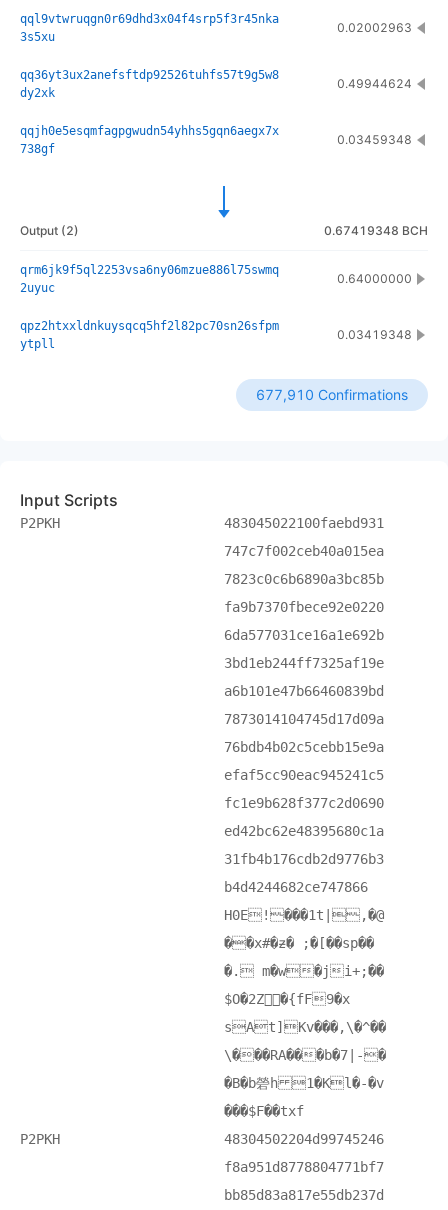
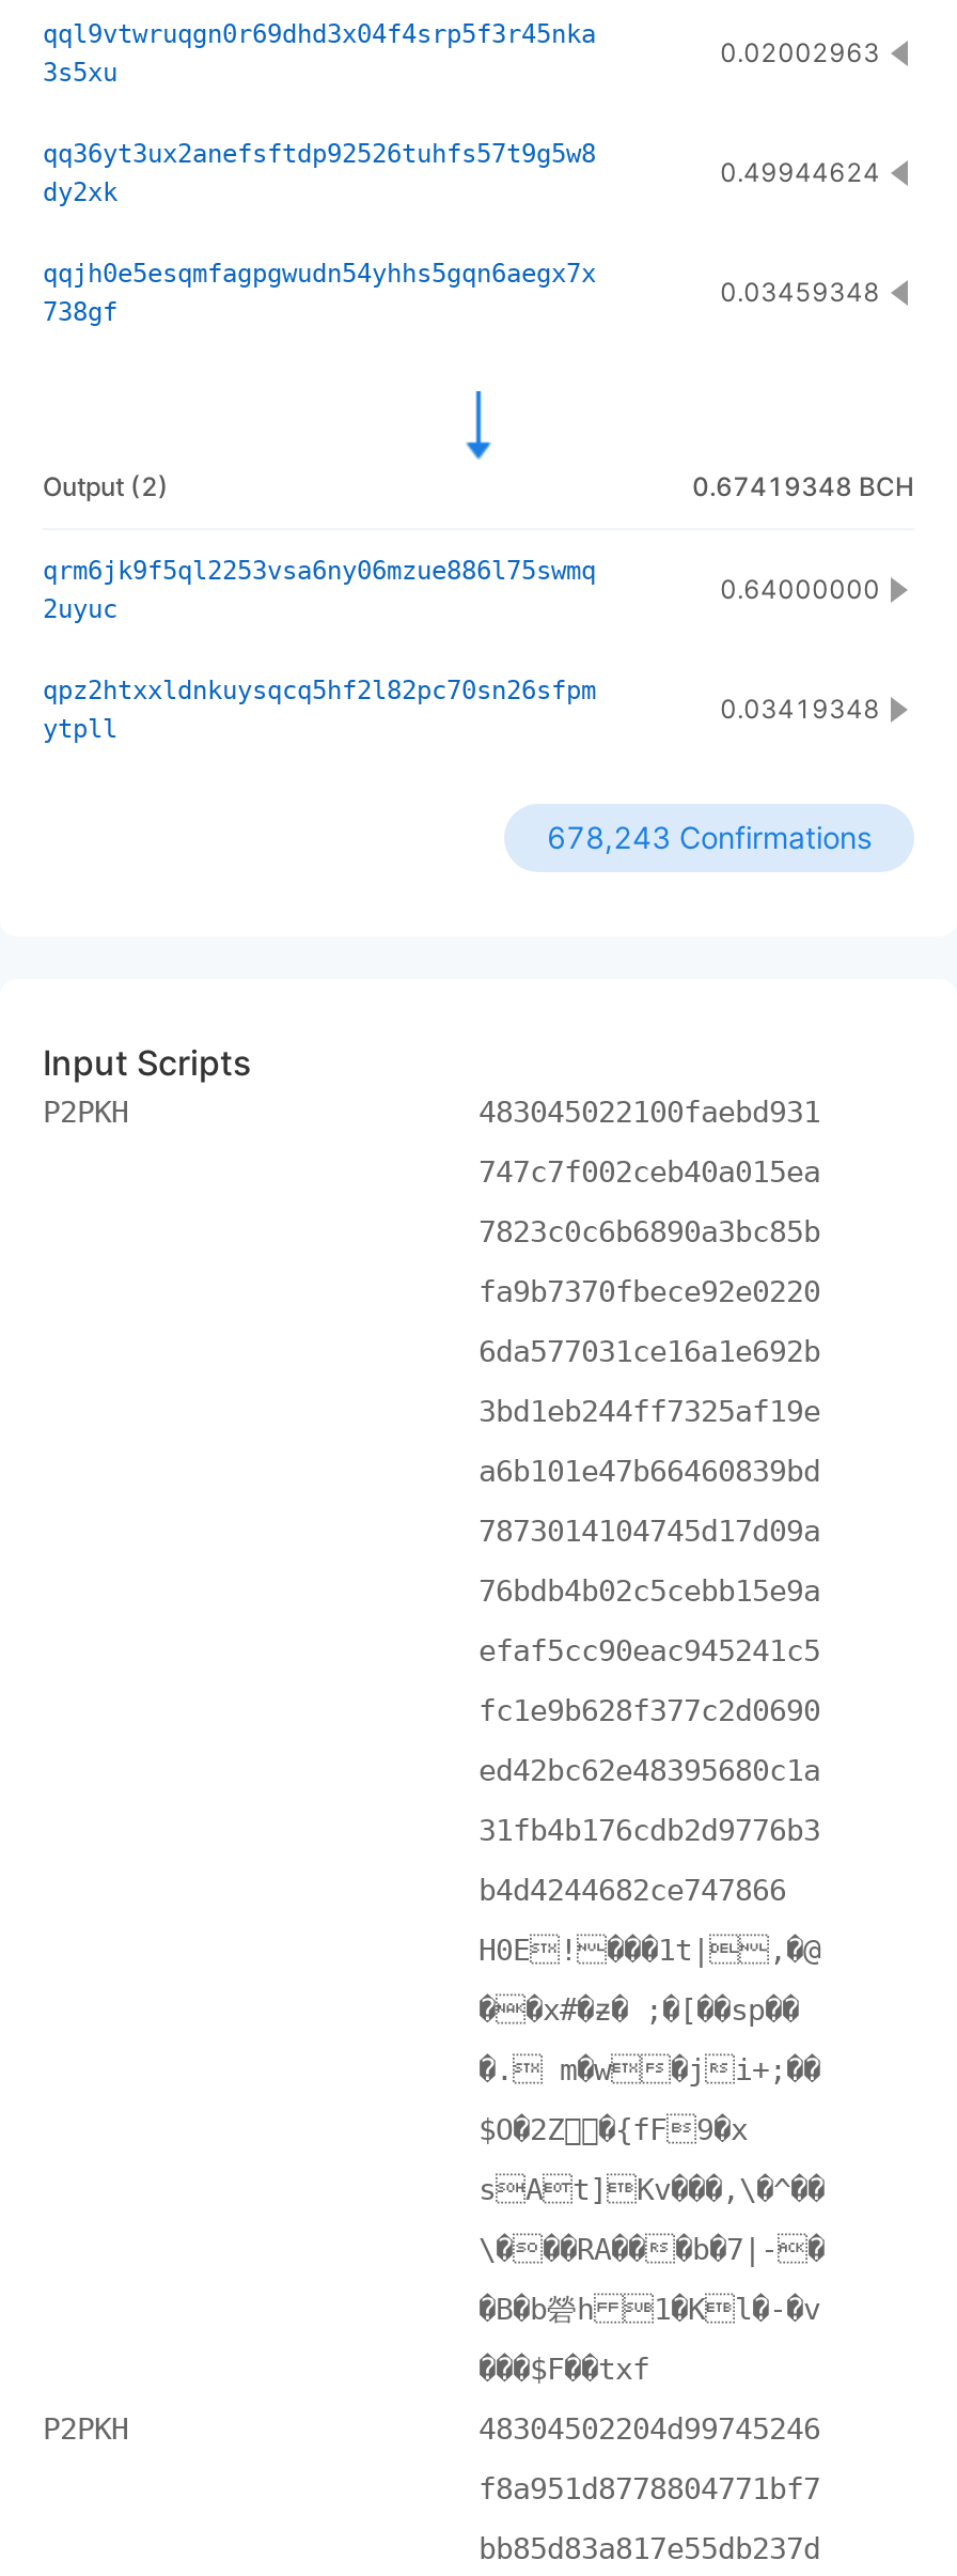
- 677,910 Confirmations
+ 678,243 Confirmations
